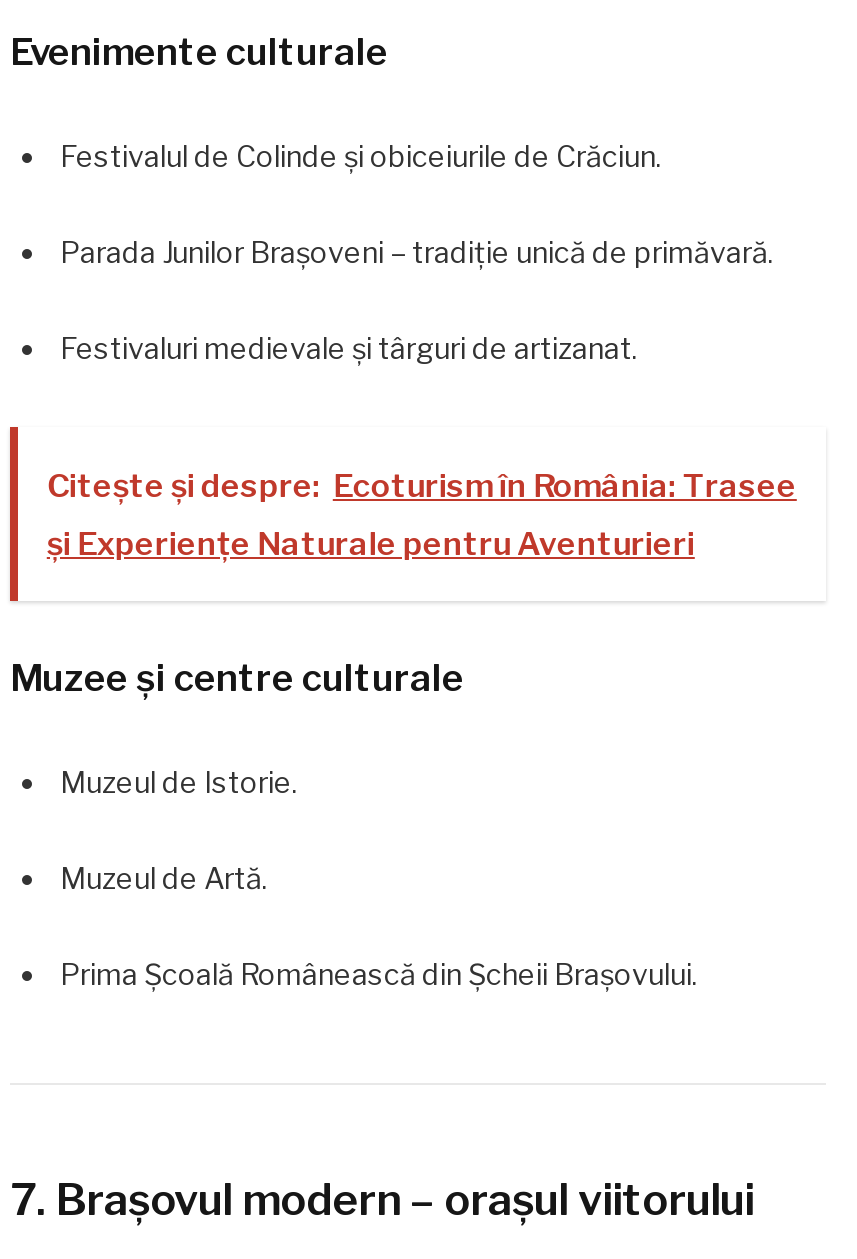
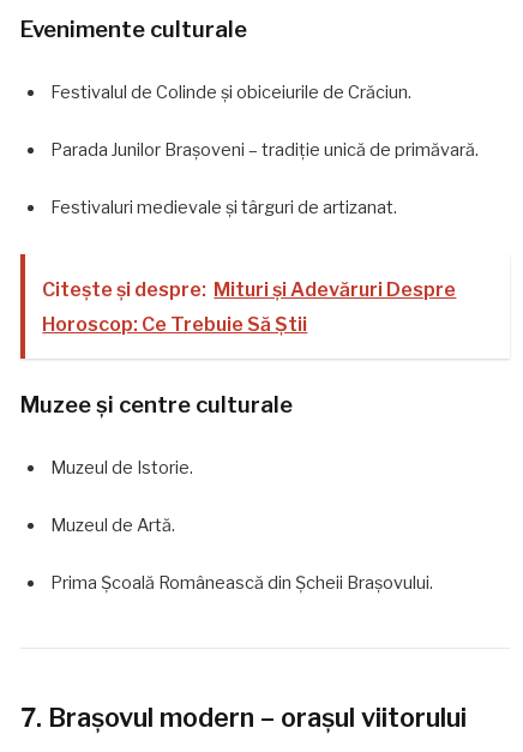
- Citește și despre: Ecoturism în România: Trasee
+ Citește și despre: Mituri și Adevăruri Despre

- și Experiențe Naturale pentru Aventurieri
+ Horoscop: Ce Trebuie Să Știi
